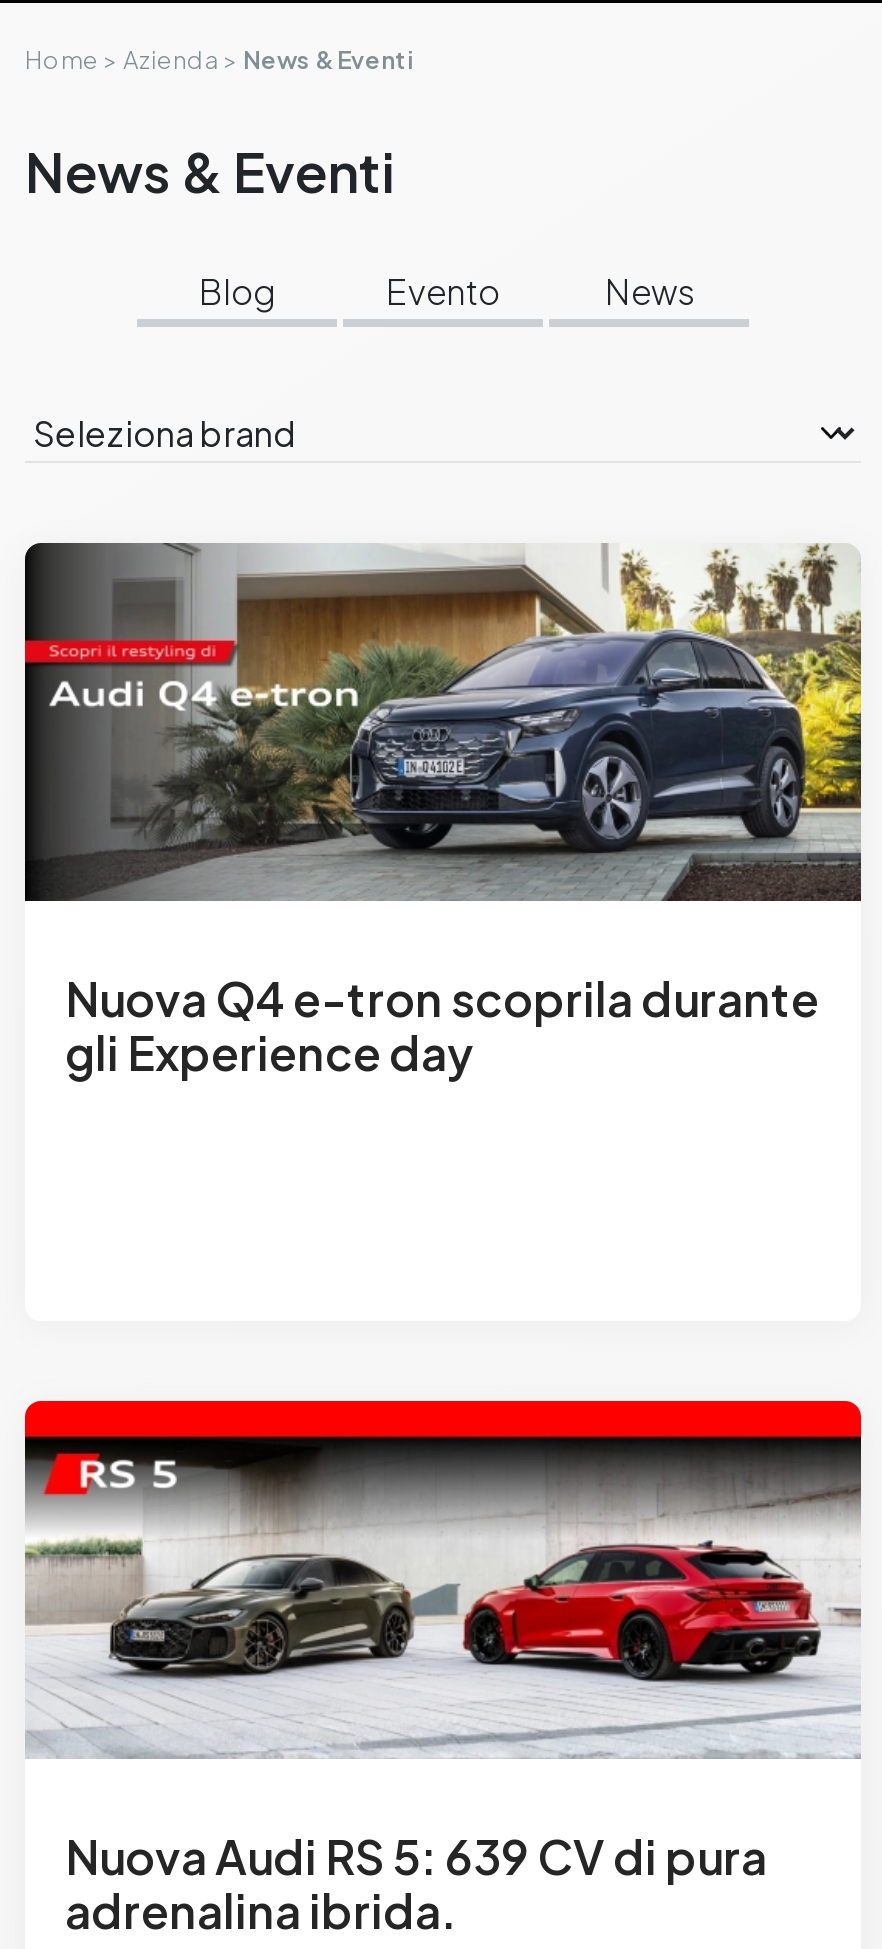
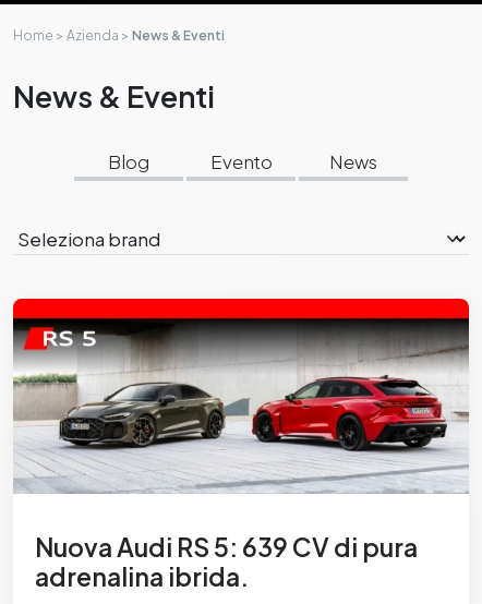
- [image]
- Nuova Q4 e-tron scoprila durante
- gli Experience day
